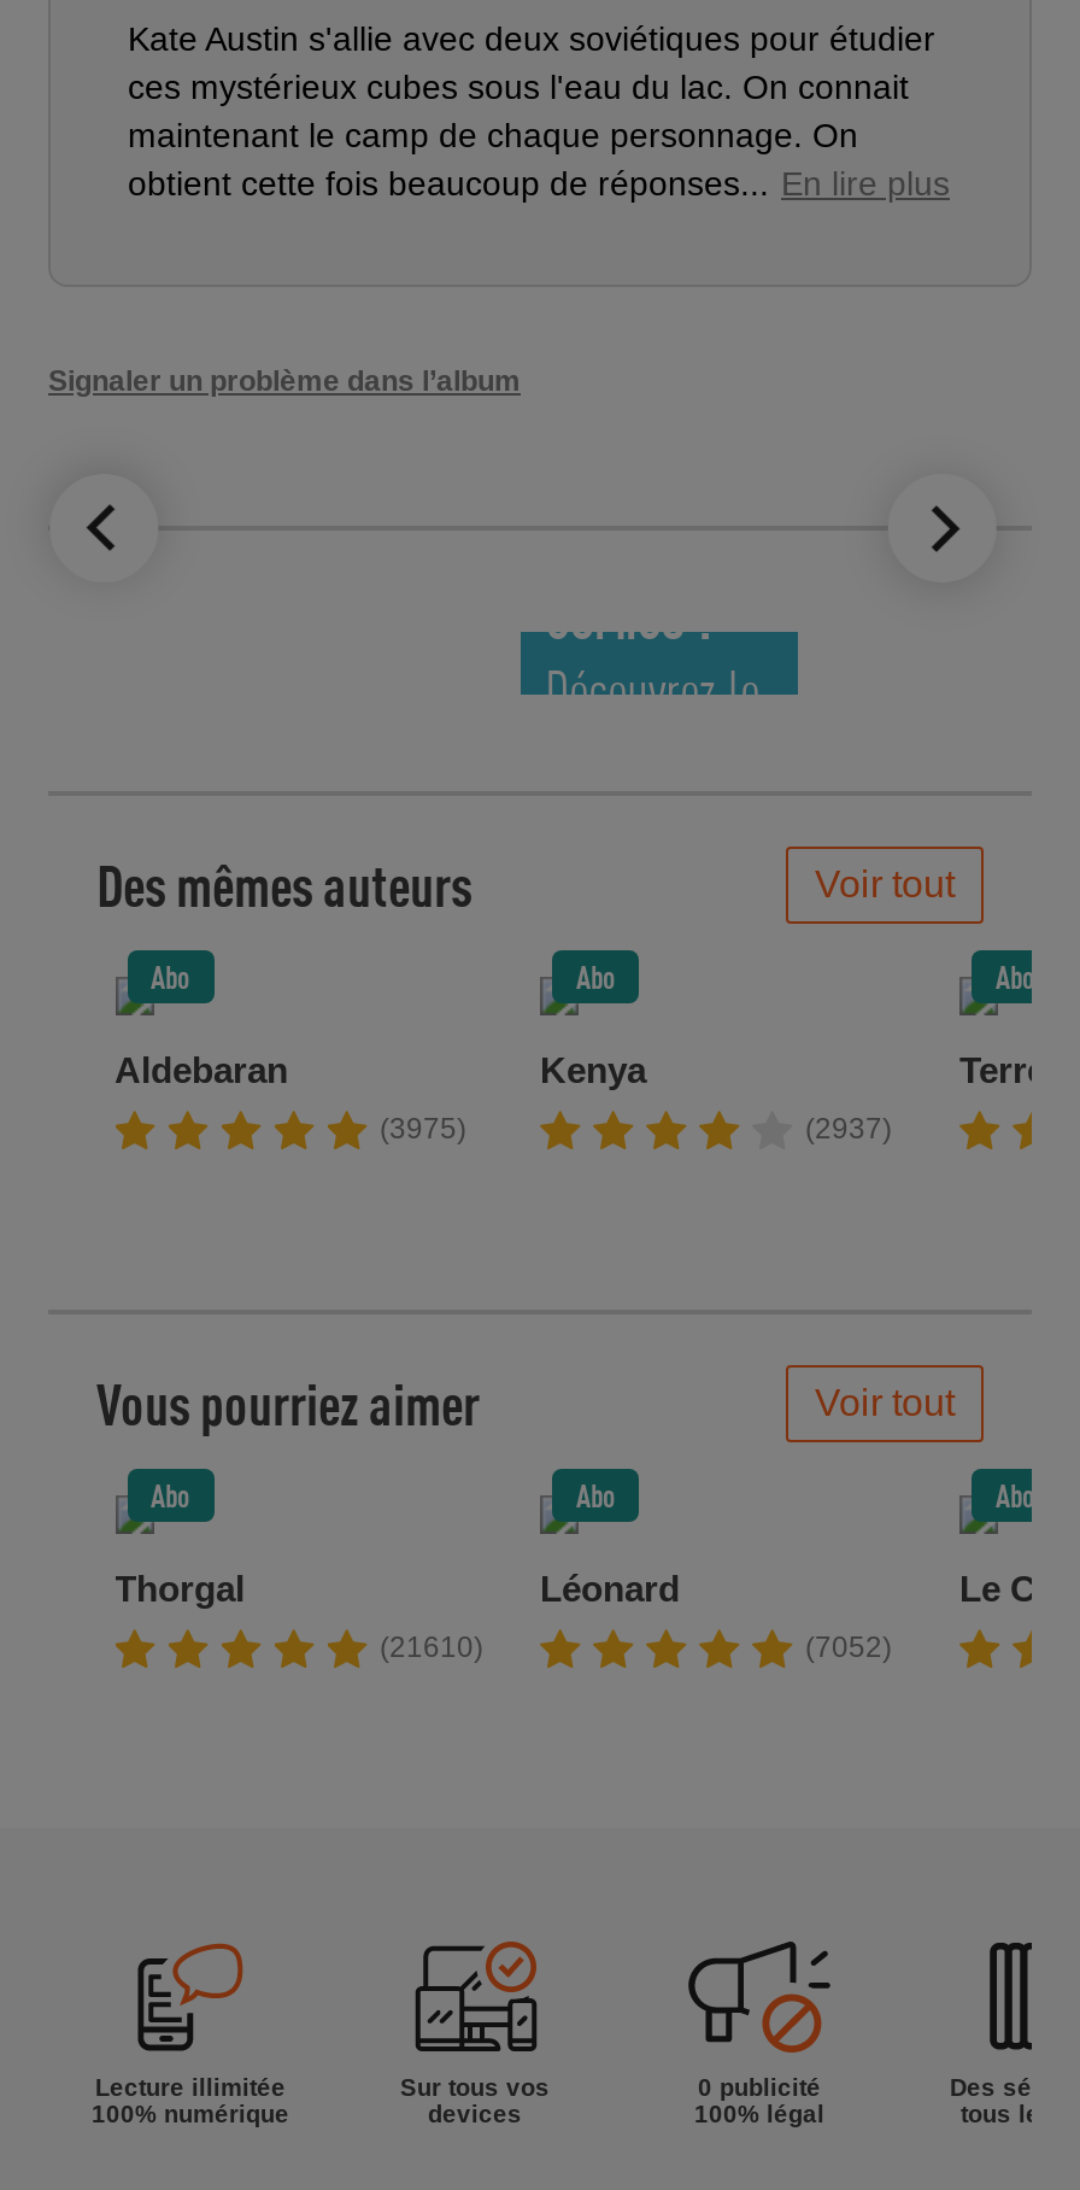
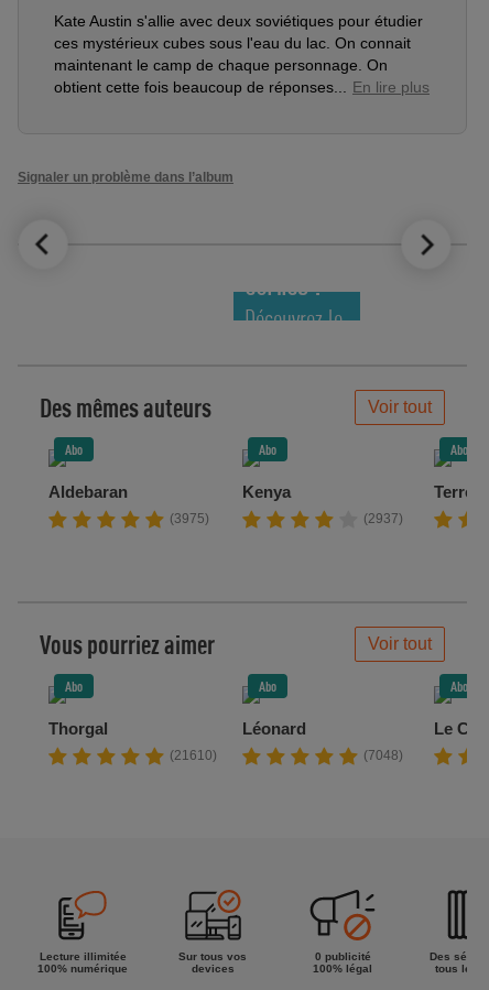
- (7052)
+ (7048)
